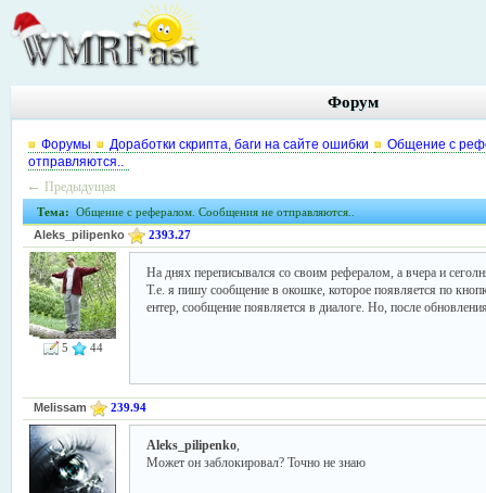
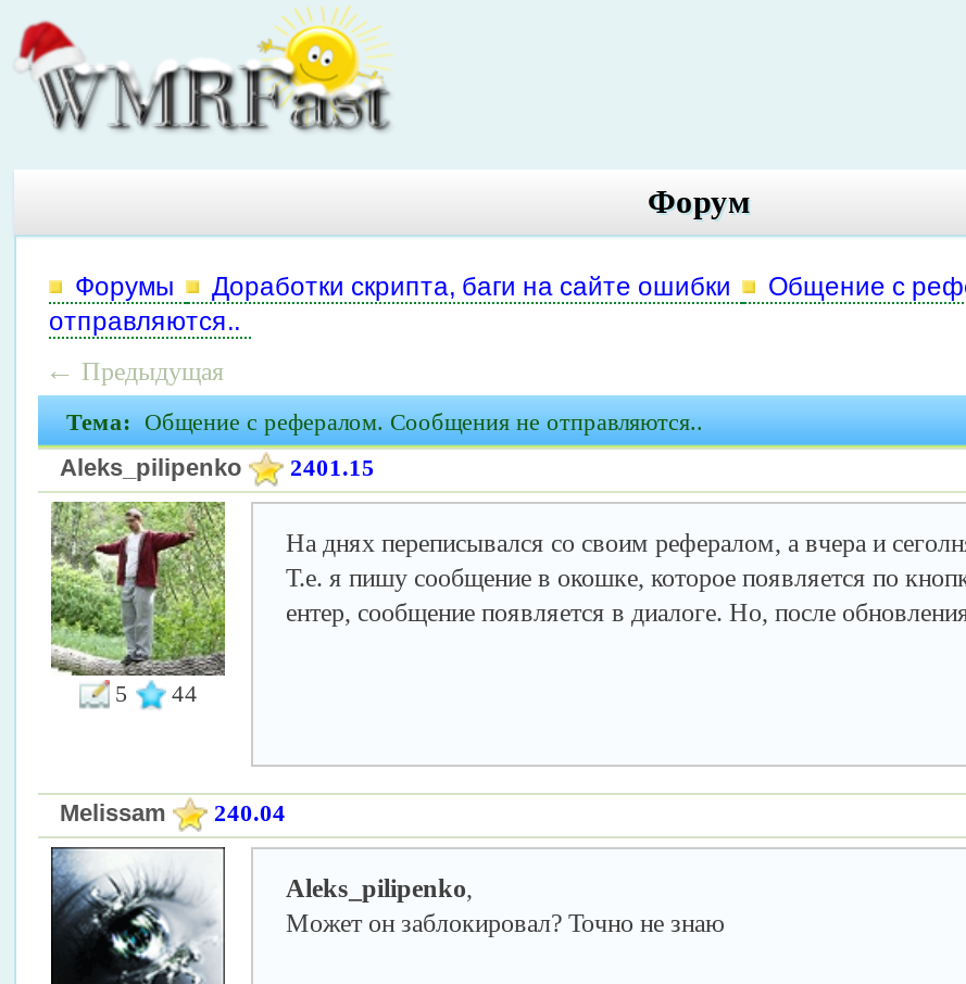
- Aleks_pilipenko 2393.27
+ Aleks_pilipenko 2401.15

- Melissam 239.94
+ Melissam 240.04
